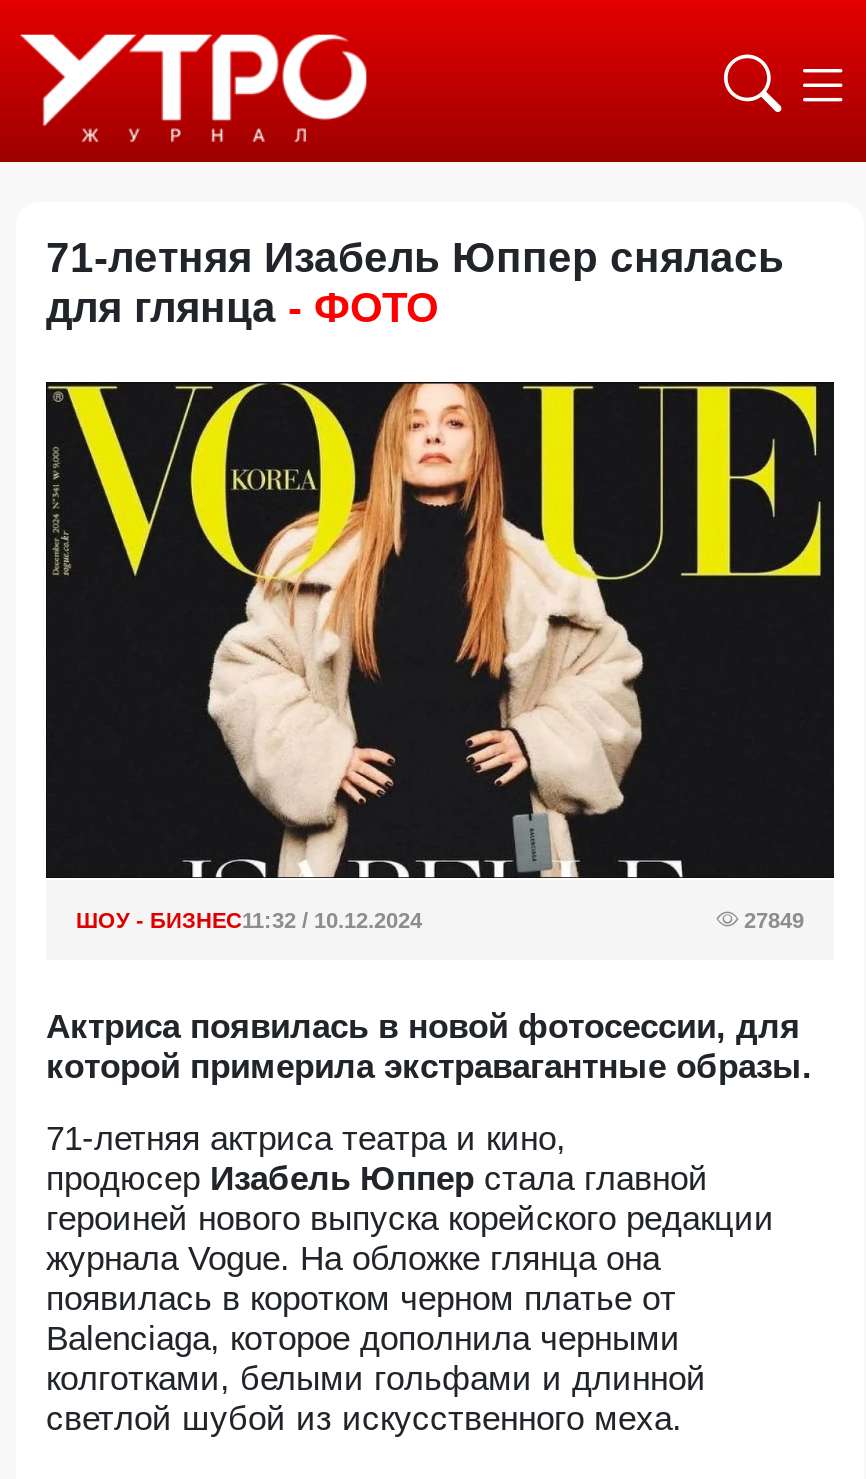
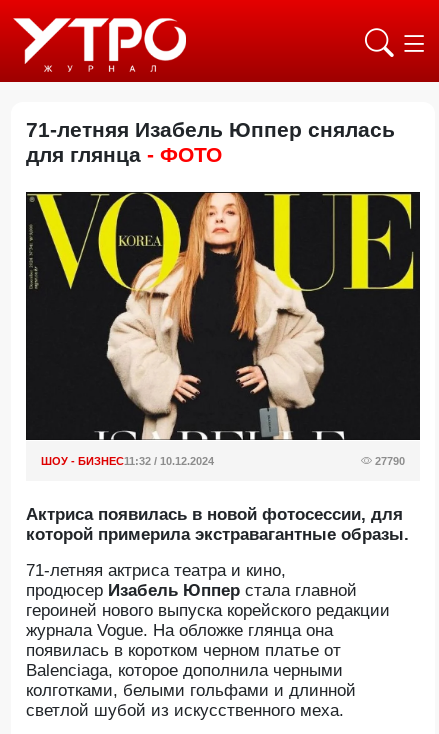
- 27849
+ 27790
